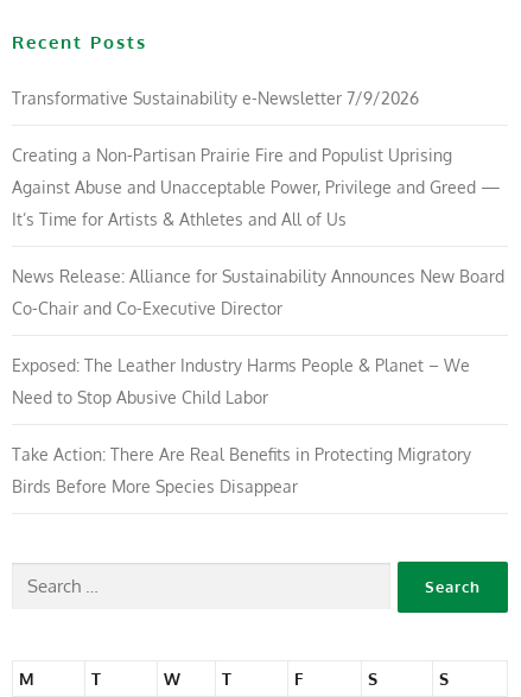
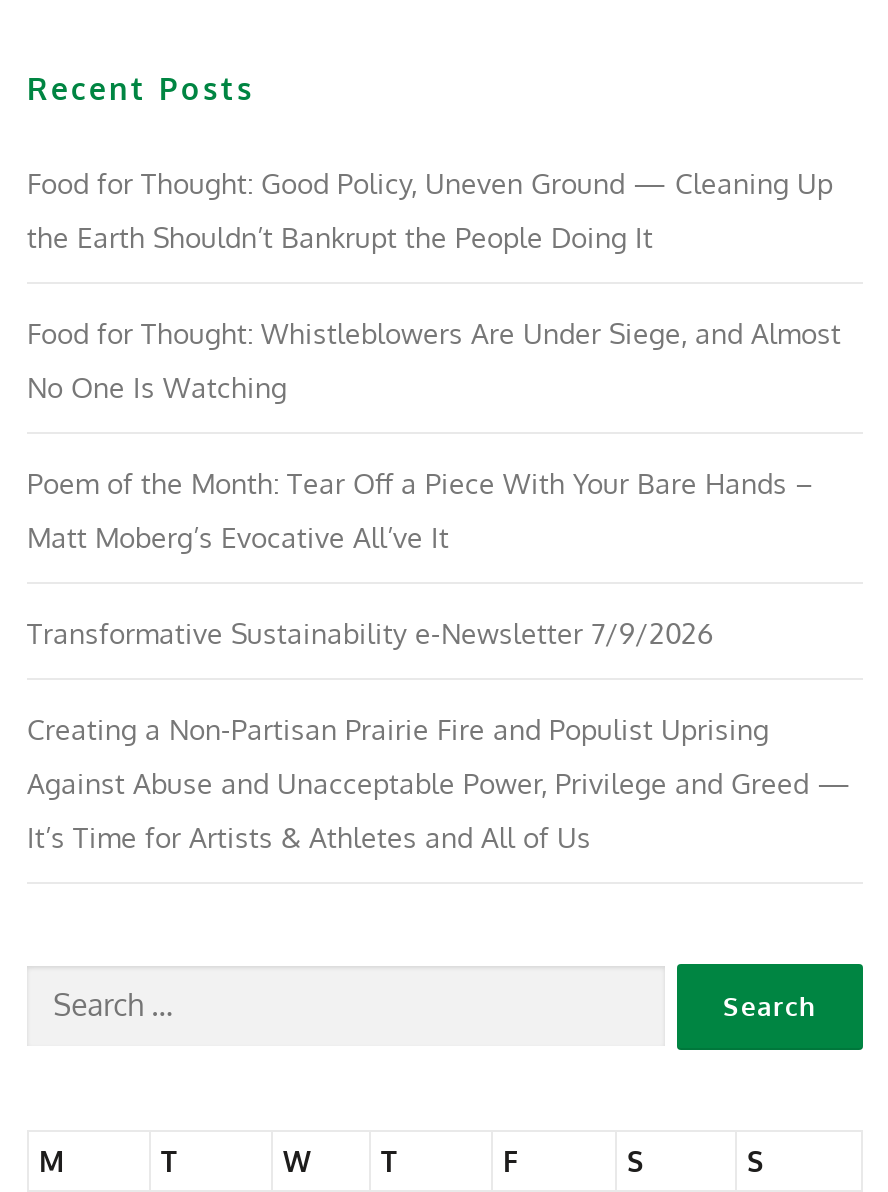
+ Food for Thought: Good Policy, Uneven Ground — Cleaning Up
+ the Earth Shouldn’t Bankrupt the People Doing It
+ Food for Thought: Whistleblowers Are Under Siege, and Almost
+ No One Is Watching
+ Poem of the Month: Tear Off a Piece With Your Bare Hands –
+ Matt Moberg’s Evocative All’ve It

moved down: Transformative Sustainability e-Newsletter 7/9/2026 | Creating a Non-Partisan Prairie Fire and Populist Uprising | Against Abuse and Unacceptable Power, Privilege and Greed — | It’s Time for Artists & Athletes and All of Us

- News Release: Alliance for Sustainability Announces New Board
- Co-Chair and Co-Executive Director
- Exposed: The Leather Industry Harms People & Planet – We
- Need to Stop Abusive Child Labor
- Take Action: There Are Real Benefits in Protecting Migratory
- Birds Before More Species Disappear
